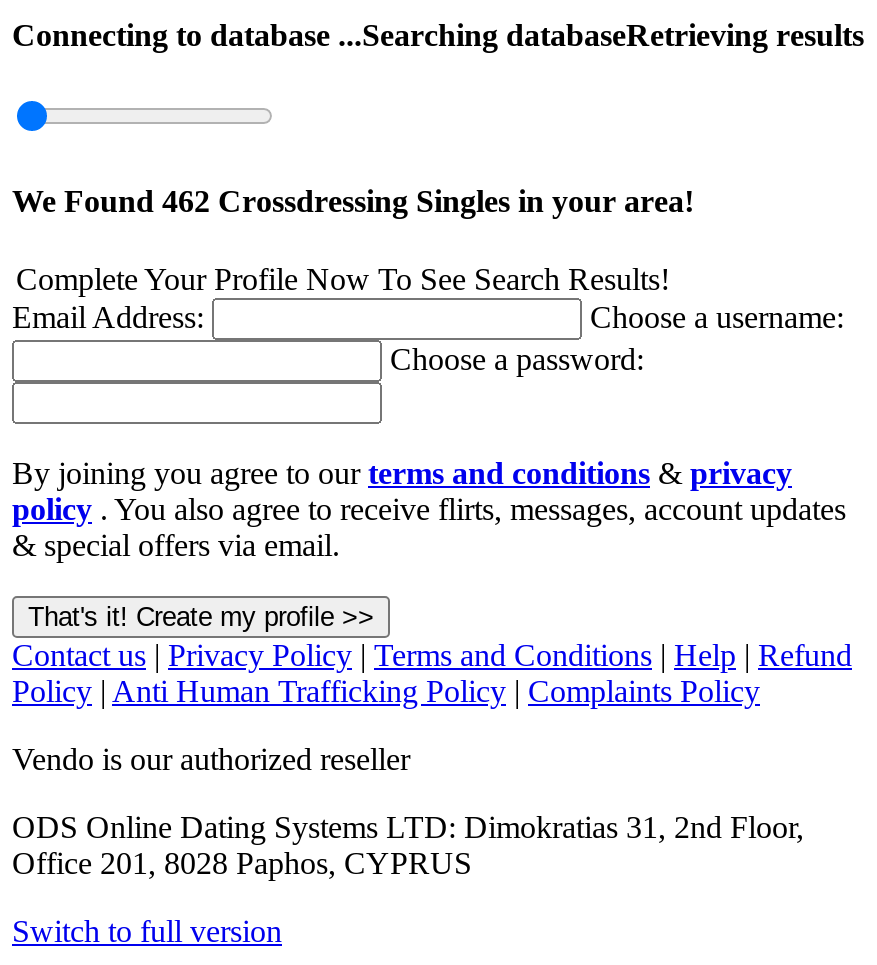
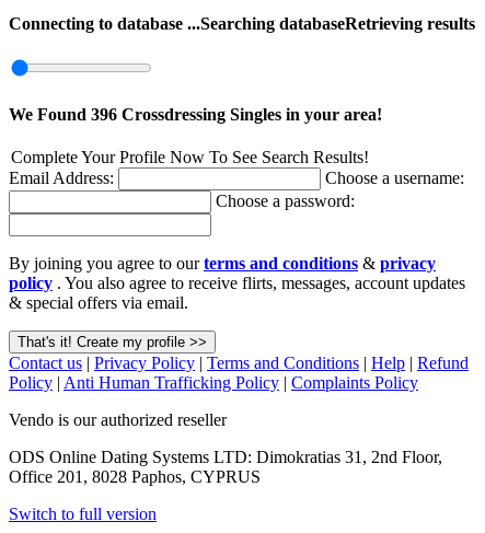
- We Found 462 Crossdressing Singles in your area!
+ We Found 396 Crossdressing Singles in your area!
